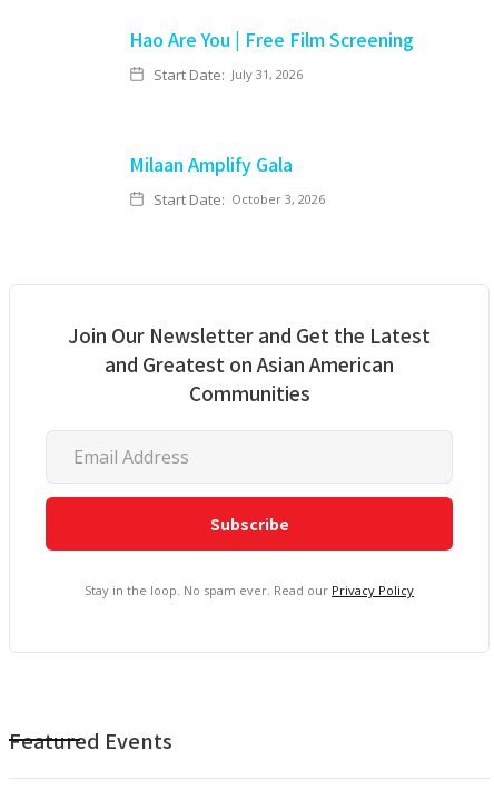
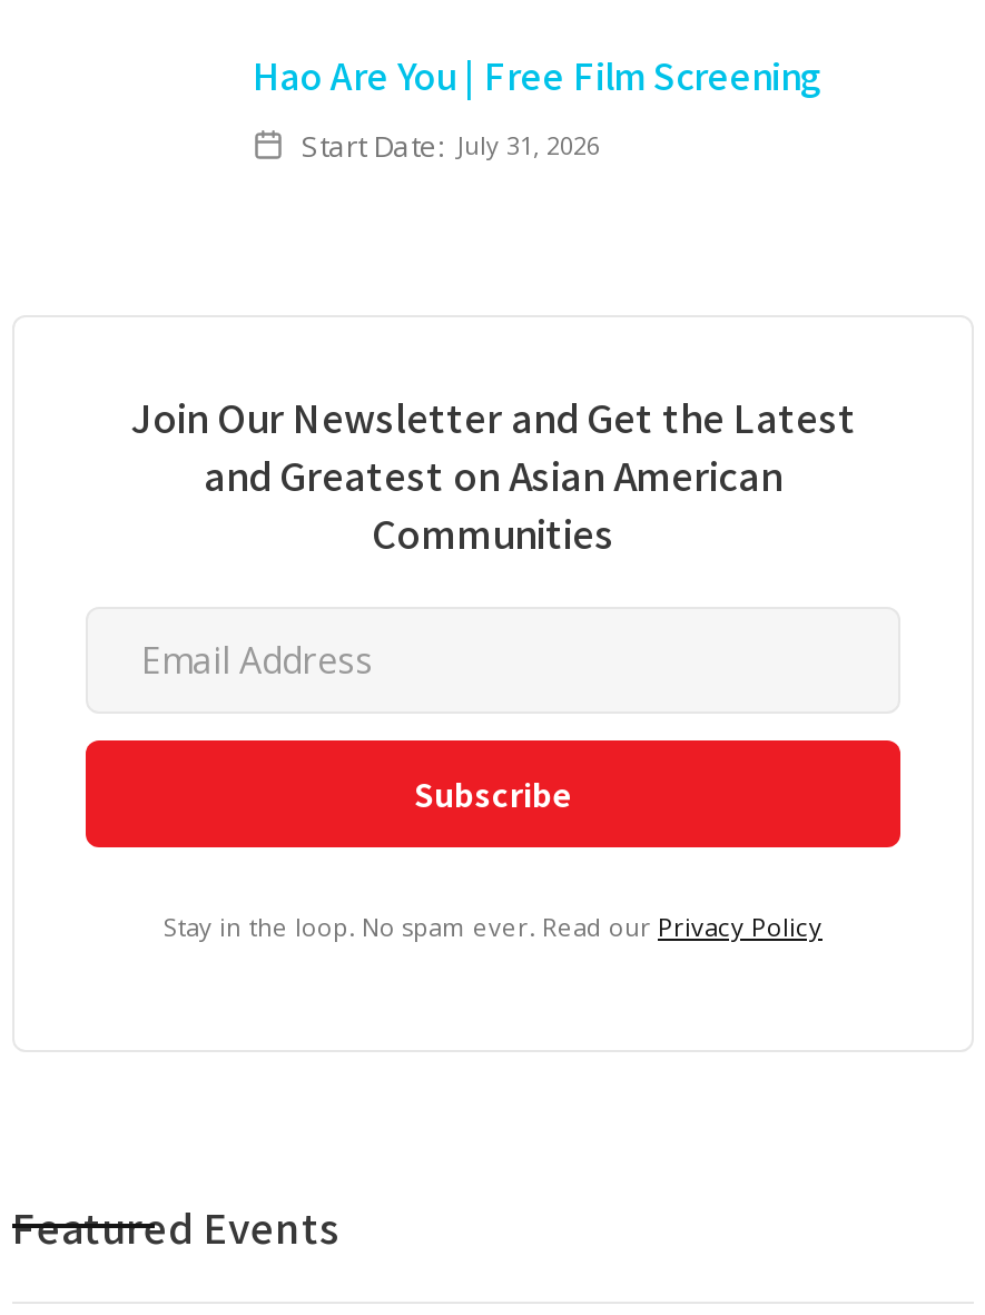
- Milaan Amplify Gala
- Start Date: October 3, 2026
